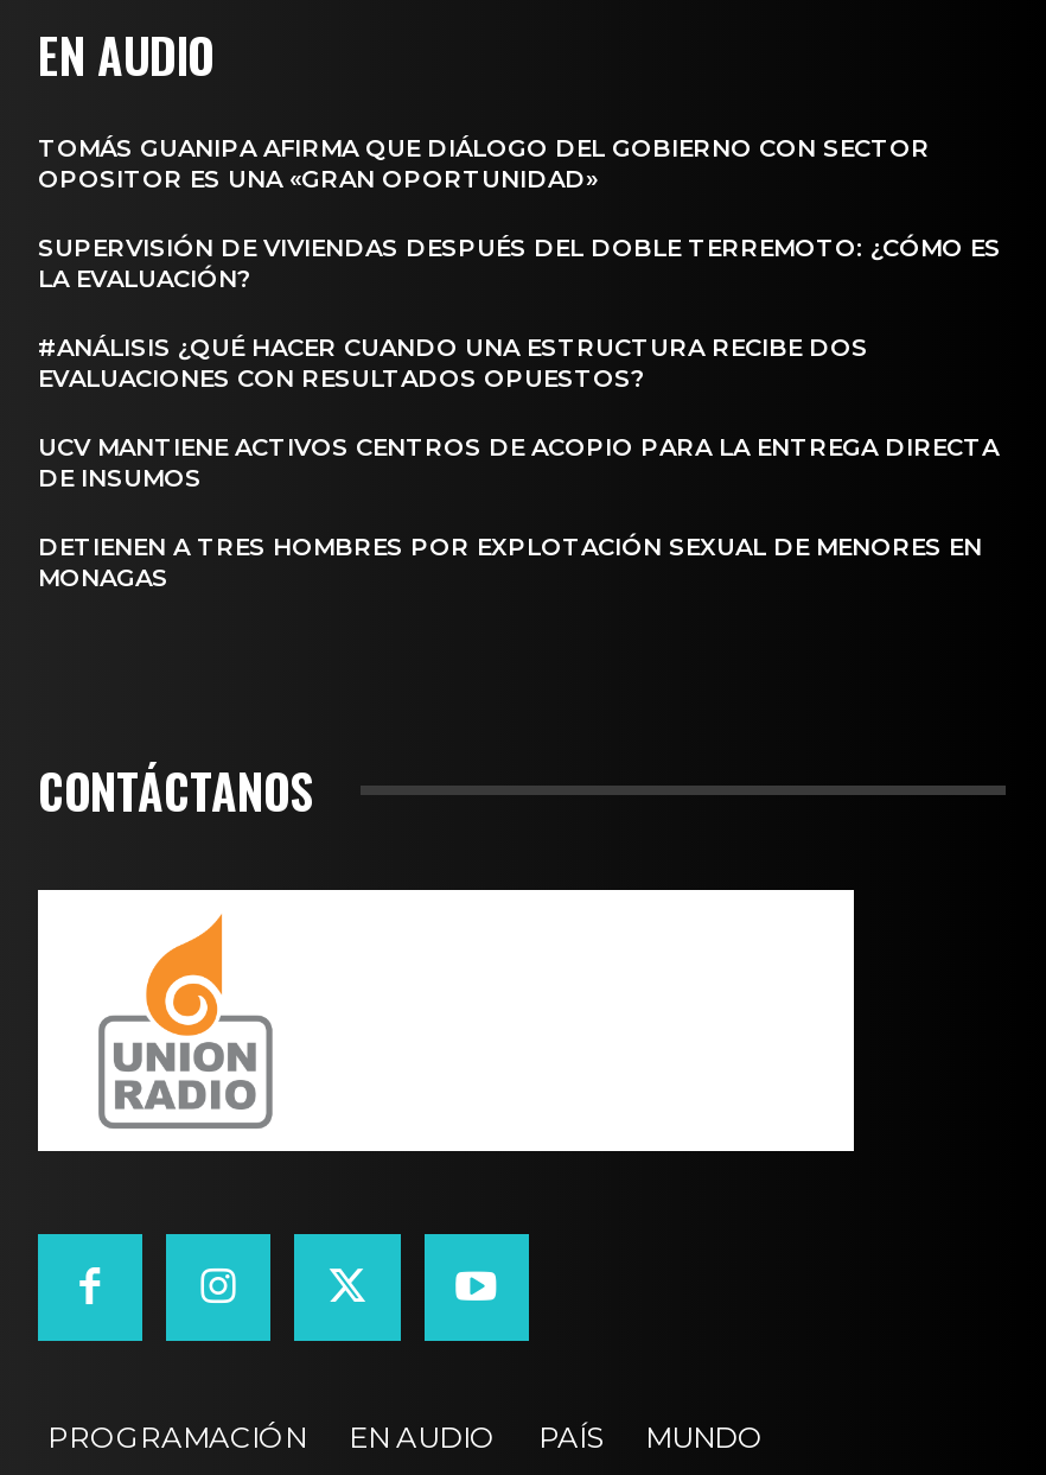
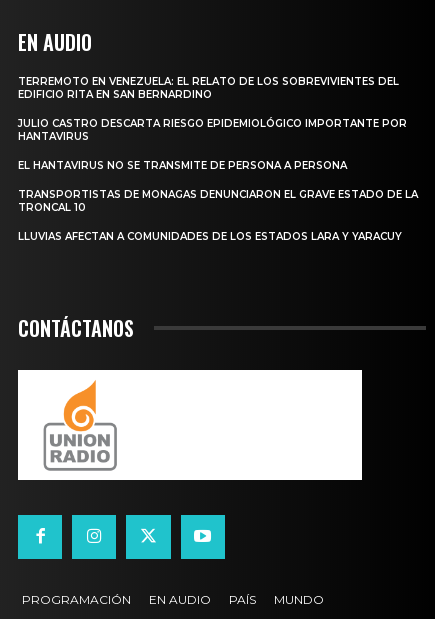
- TOMÁS GUANIPA AFIRMA QUE DIÁLOGO DEL GOBIERNO CON SECTOR
- OPOSITOR ES UNA «GRAN OPORTUNIDAD»
+ TERREMOTO EN VENEZUELA: EL RELATO DE LOS SOBREVIVIENTES DEL
+ EDIFICIO RITA EN SAN BERNARDINO

- SUPERVISIÓN DE VIVIENDAS DESPUÉS DEL DOBLE TERREMOTO: ¿CÓMO ES
- LA EVALUACIÓN?
+ JULIO CASTRO DESCARTA RIESGO EPIDEMIOLÓGICO IMPORTANTE POR
+ HANTAVIRUS

- #ANÁLISIS ¿QUÉ HACER CUANDO UNA ESTRUCTURA RECIBE DOS
- EVALUACIONES CON RESULTADOS OPUESTOS?
+ EL HANTAVIRUS NO SE TRANSMITE DE PERSONA A PERSONA

- UCV MANTIENE ACTIVOS CENTROS DE ACOPIO PARA LA ENTREGA DIRECTA
- DE INSUMOS
+ TRANSPORTISTAS DE MONAGAS DENUNCIARON EL GRAVE ESTADO DE LA
+ TRONCAL 10

- DETIENEN A TRES HOMBRES POR EXPLOTACIÓN SEXUAL DE MENORES EN
- MONAGAS
+ LLUVIAS AFECTAN A COMUNIDADES DE LOS ESTADOS LARA Y YARACUY
